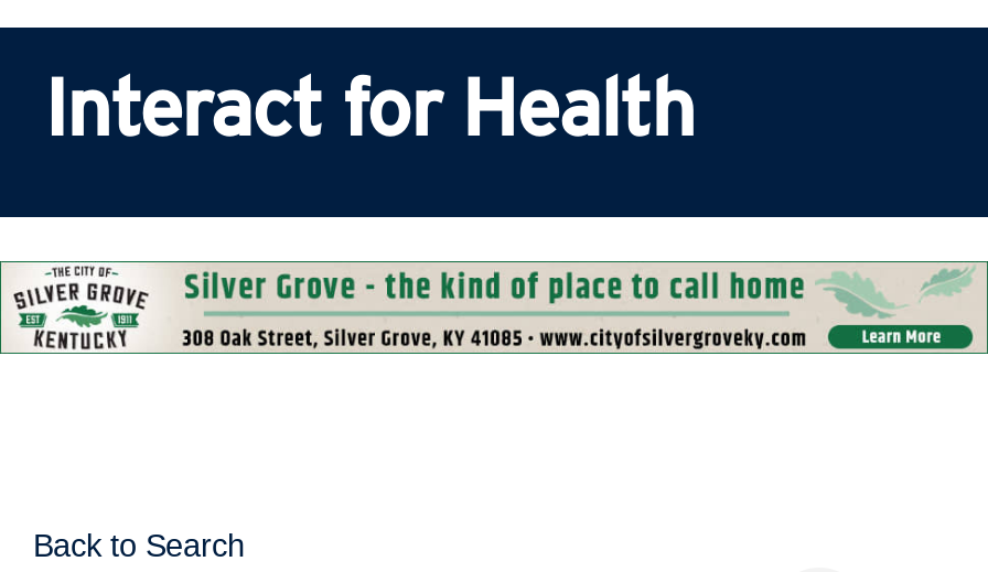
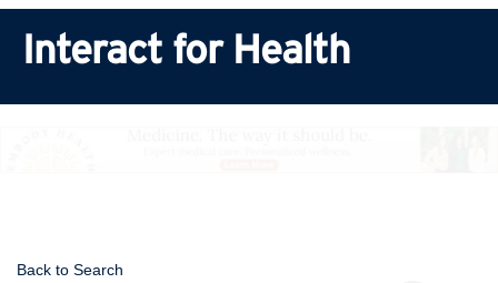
- [image]
